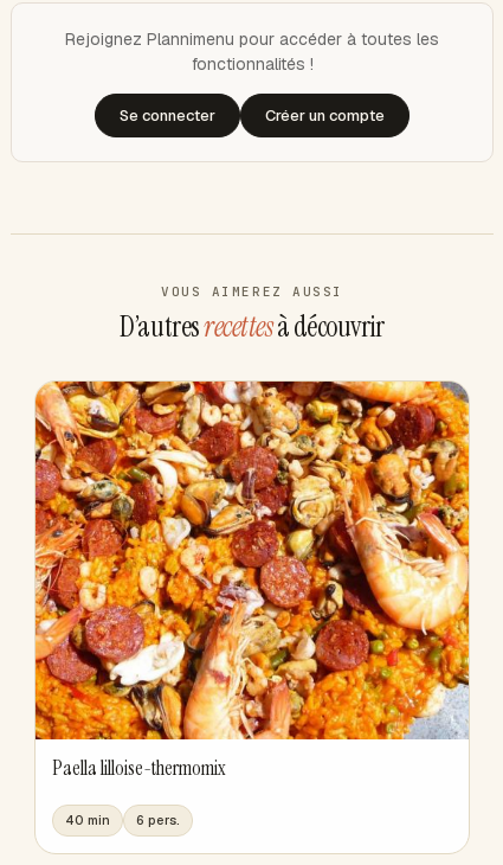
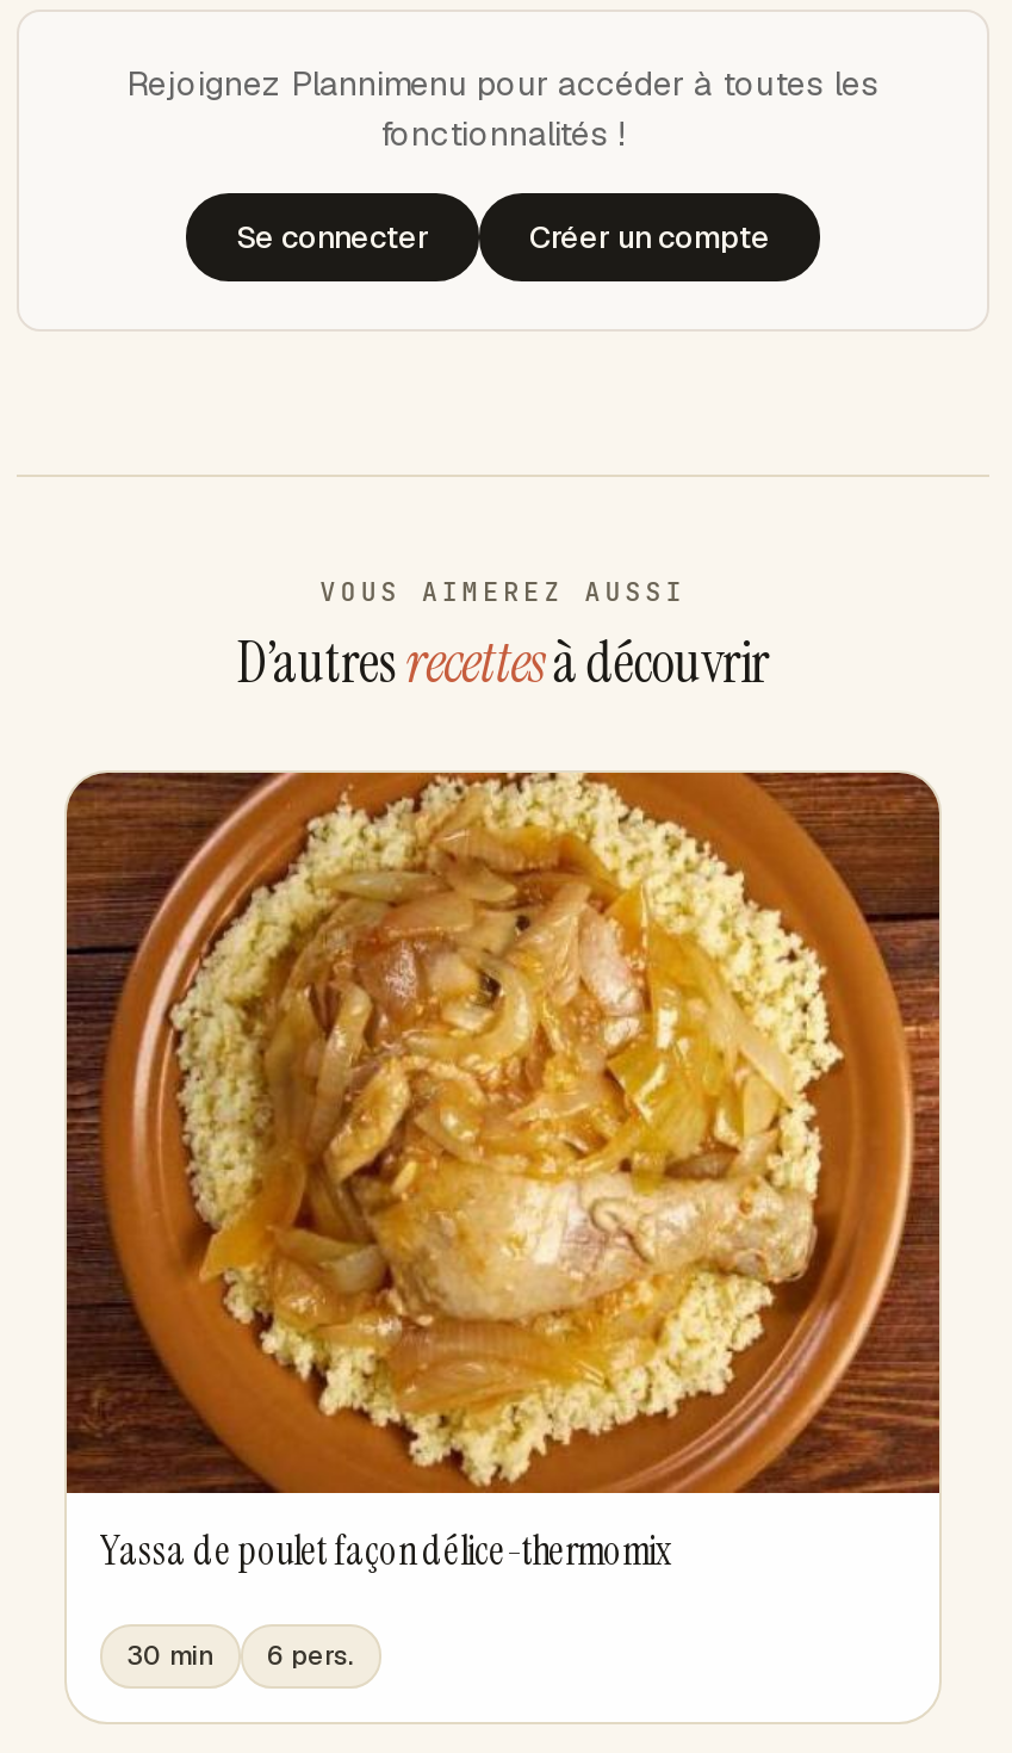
- [image]
- Paella lilloise-thermomix
+ [image]
+ Yassa de poulet façon délice-thermomix

- 40 min 6 pers.
+ 30 min 6 pers.
